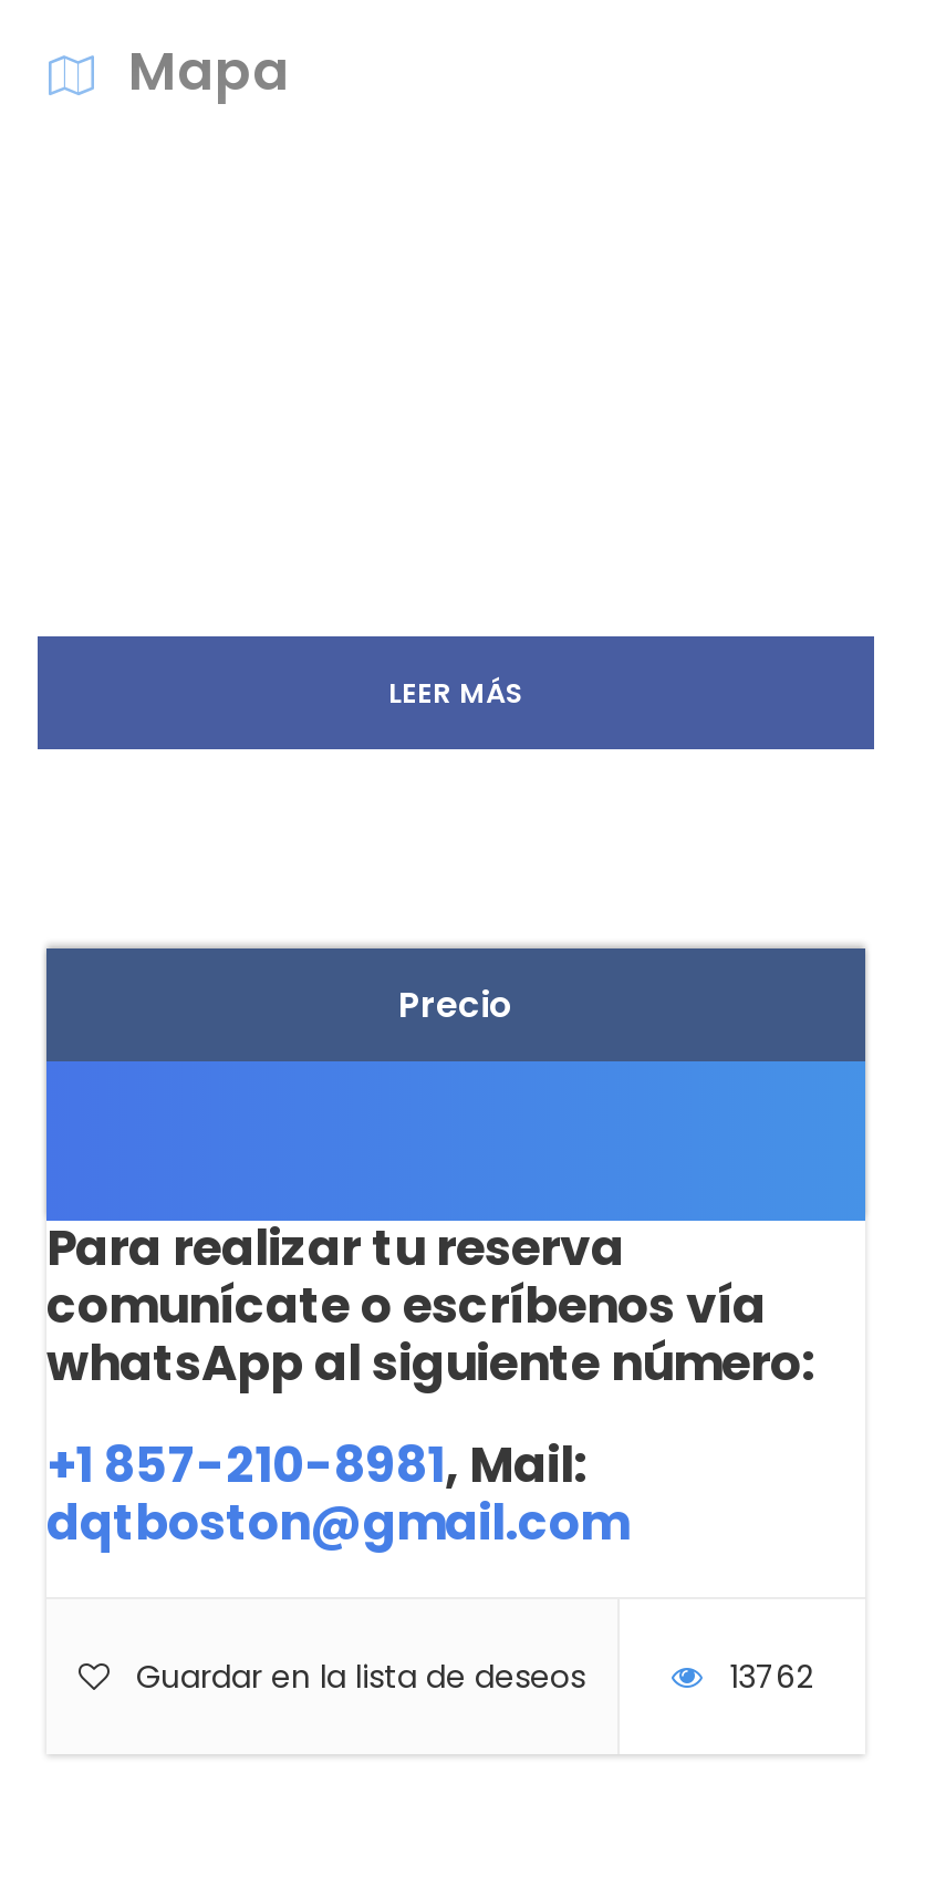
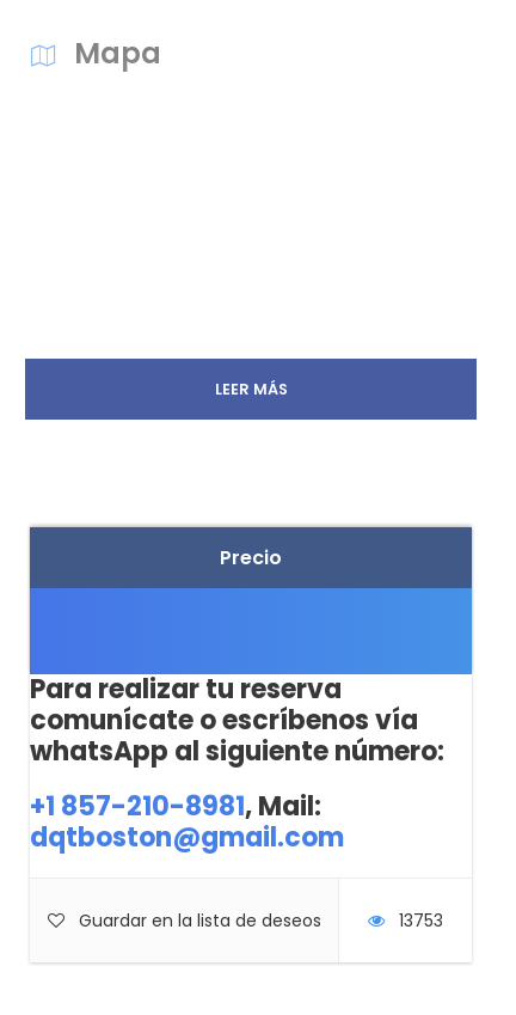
- 13762
+ 13753
